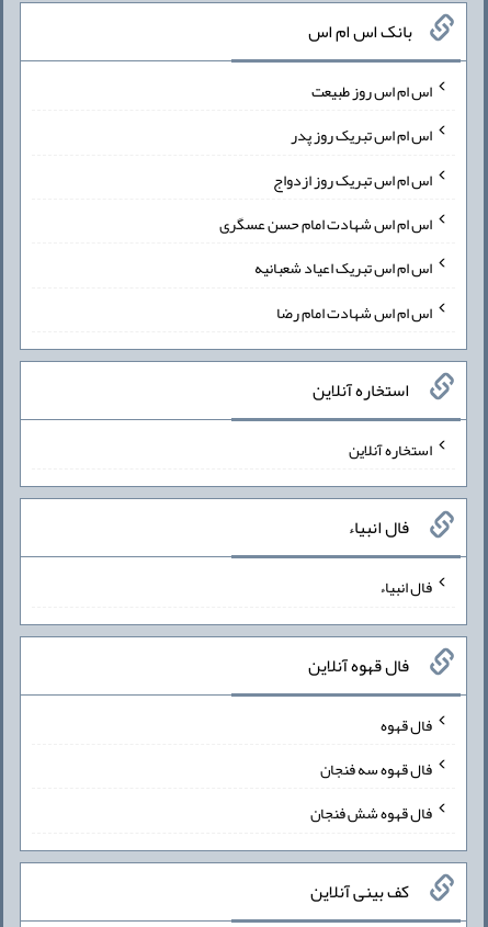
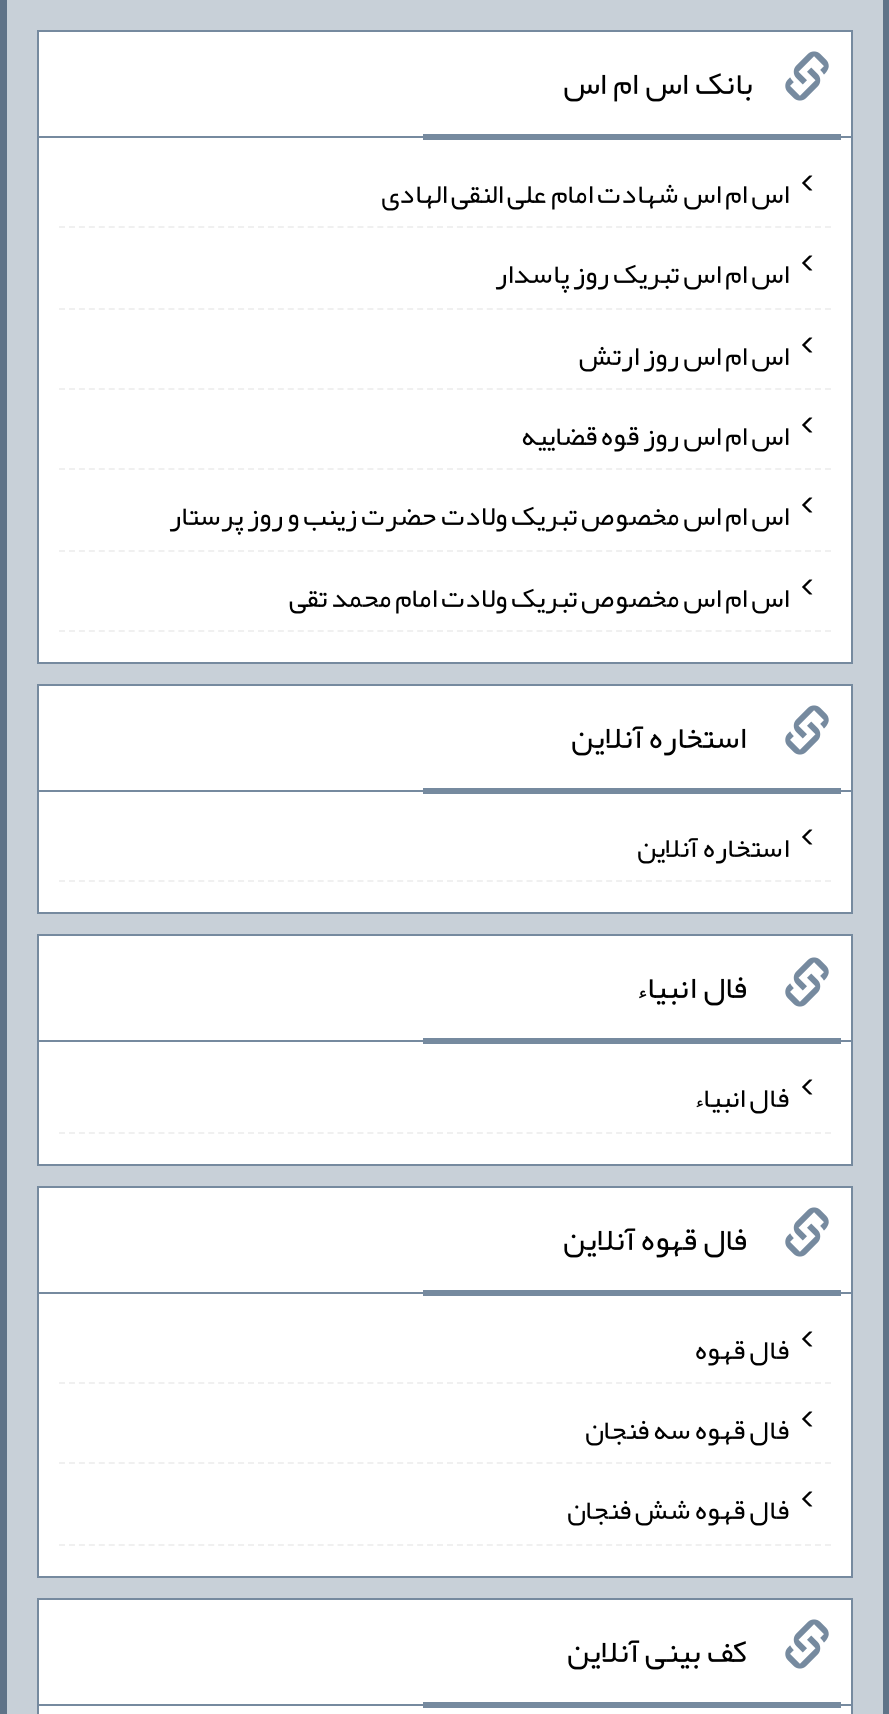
- اس ام اس روز طبیعت
- اس ام اس تبریک روز پدر
- اس ام اس تبریک روز ازدواج
- اس ام اس شهادت امام حسن عسگری
- اس ام اس تبریک اعیاد شعبانیه
- اس ام اس شهادت امام رضا
+ اس ام اس شهادت امام علی النقی الهادی
+ اس ام اس تبریک روز پاسدار
+ اس ام اس روز ارتش
+ اس ام اس روز قوه قضاییه
+ اس ام اس مخصوص تبریک ولادت حضرت زینب و روز پرستار
+ اس ام اس مخصوص تبریک ولادت امام محمد تقی
